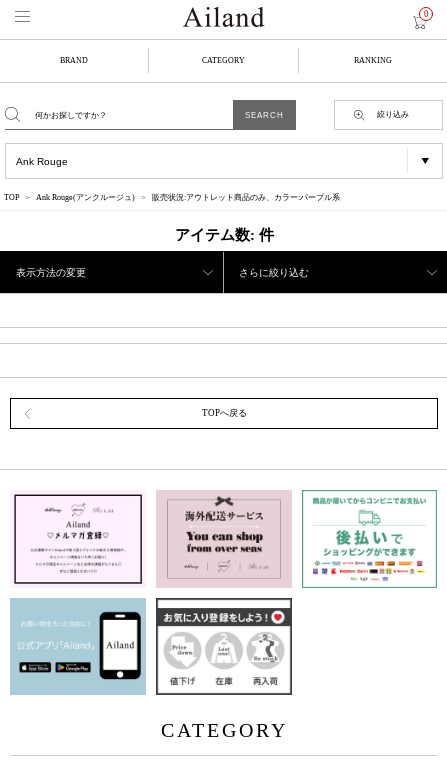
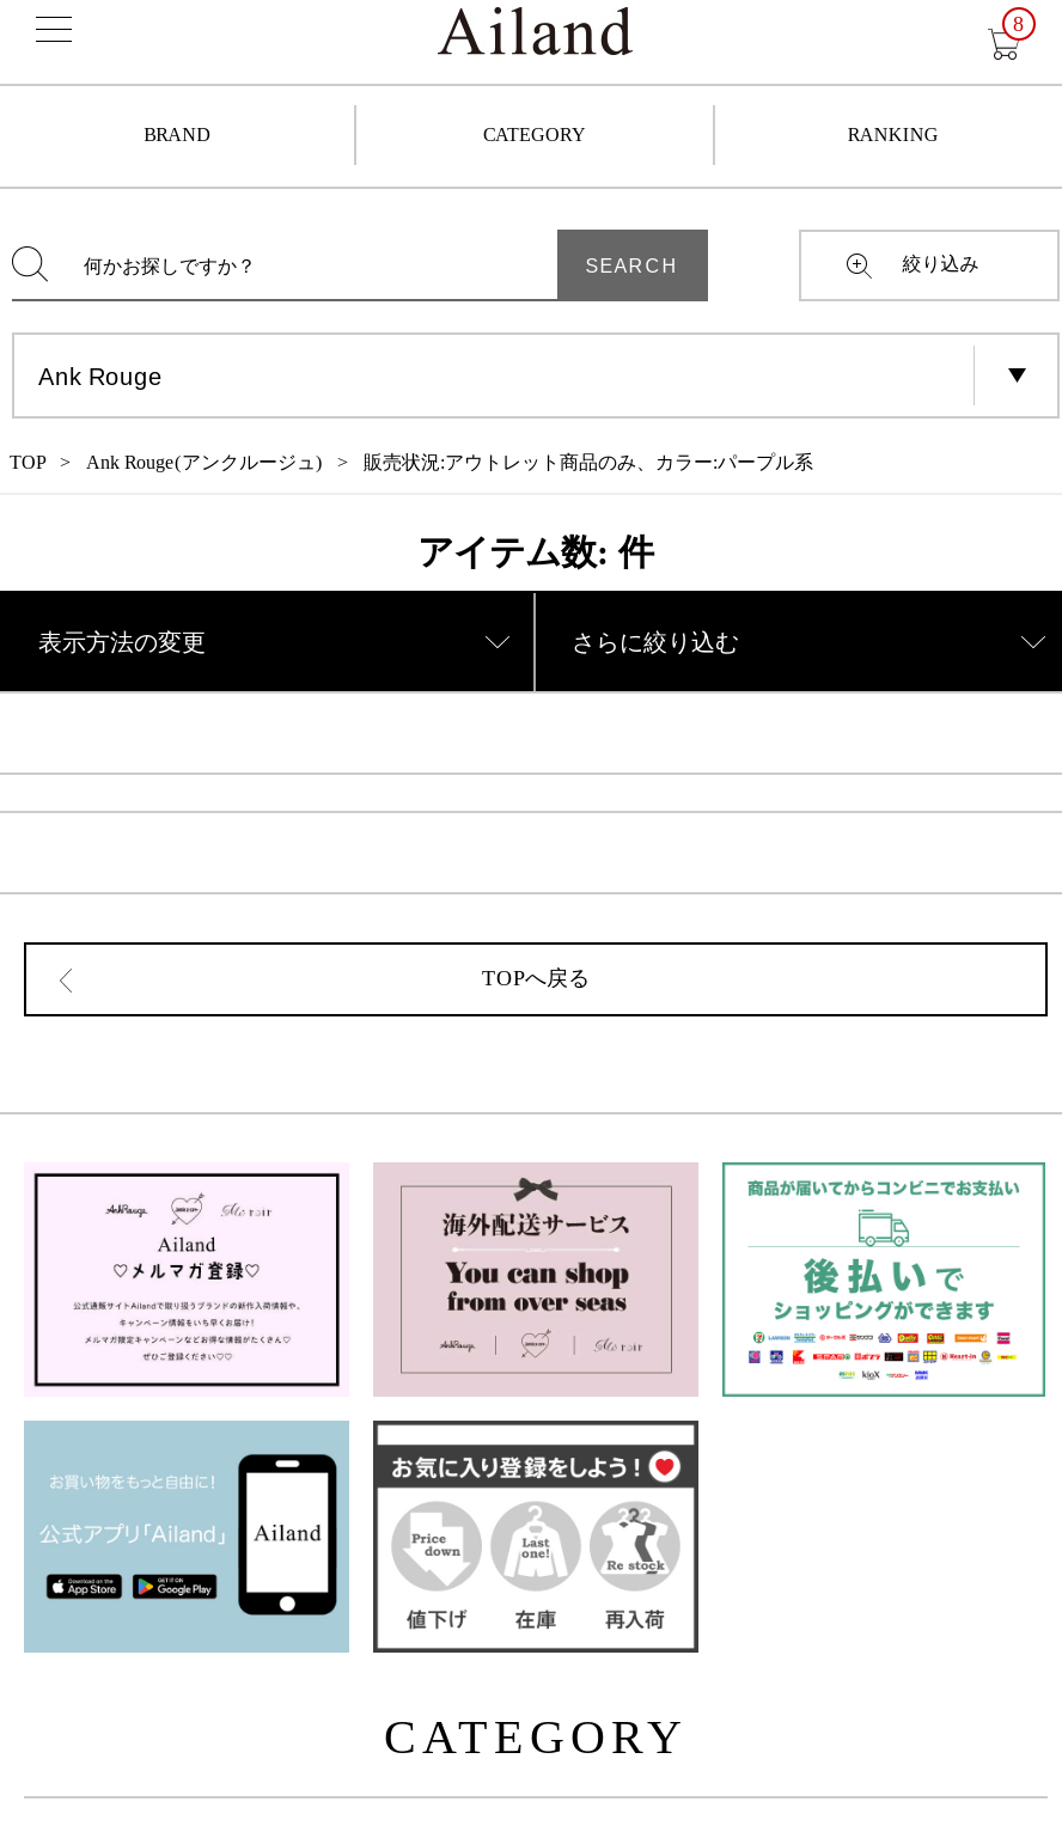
- 0
+ 8
